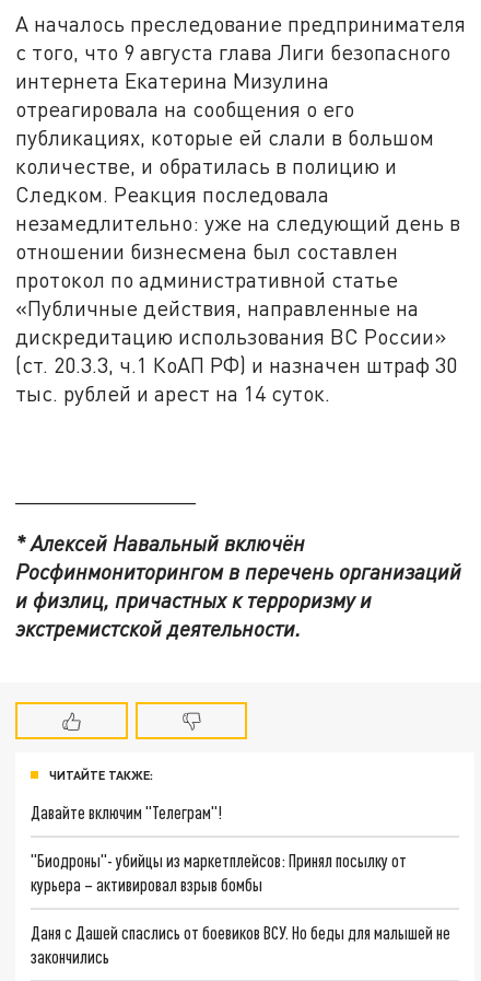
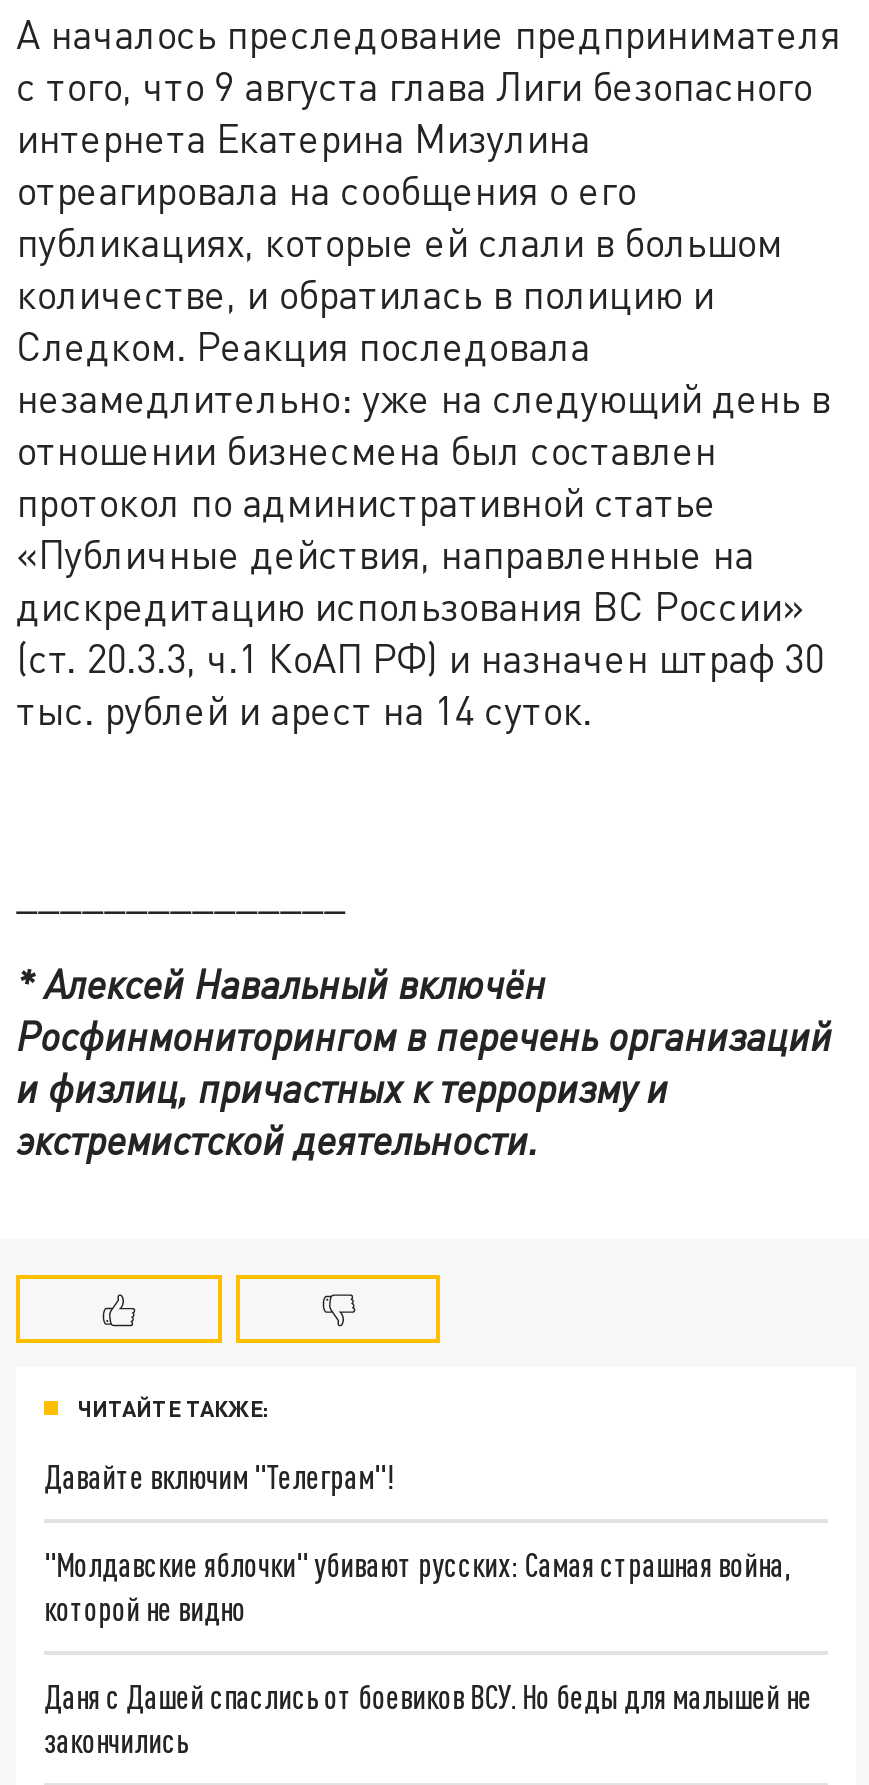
- "Биодроны"- убийцы из маркетплейсов: Принял посылку от
- курьера – активировал взрыв бомбы
+ "Молдавские яблочки" убивают русских: Самая страшная война,
+ которой не видно
